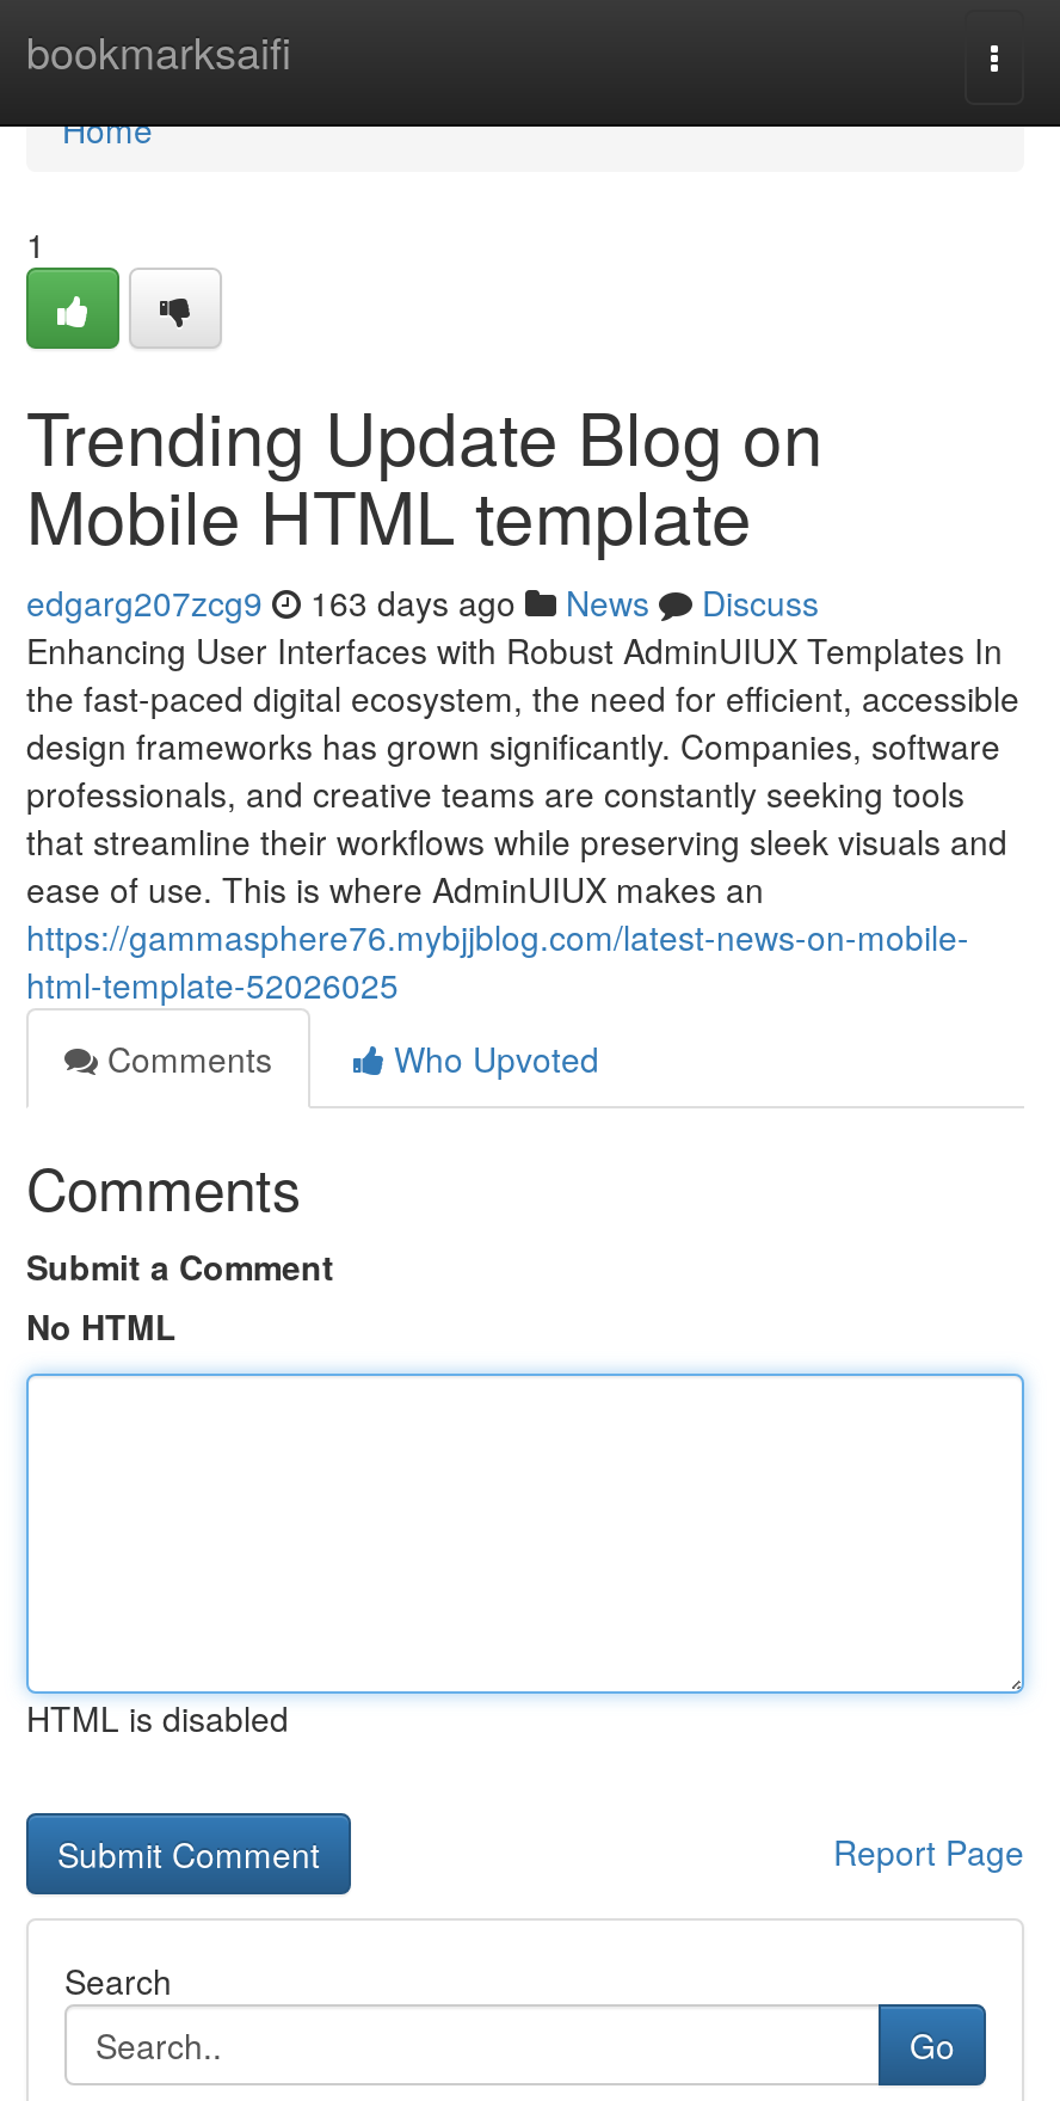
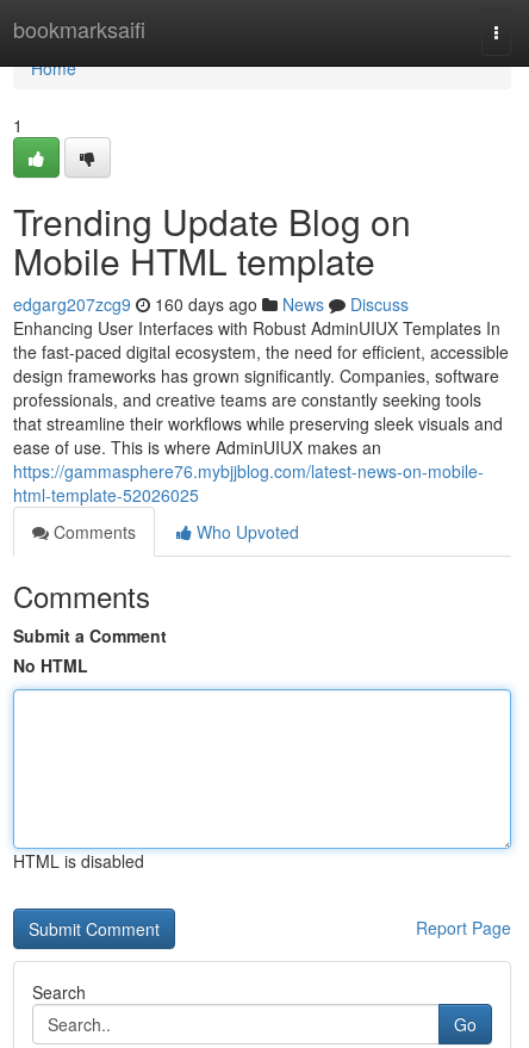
- edgarg207zcg9 163 days ago News Discuss
+ edgarg207zcg9 160 days ago News Discuss
